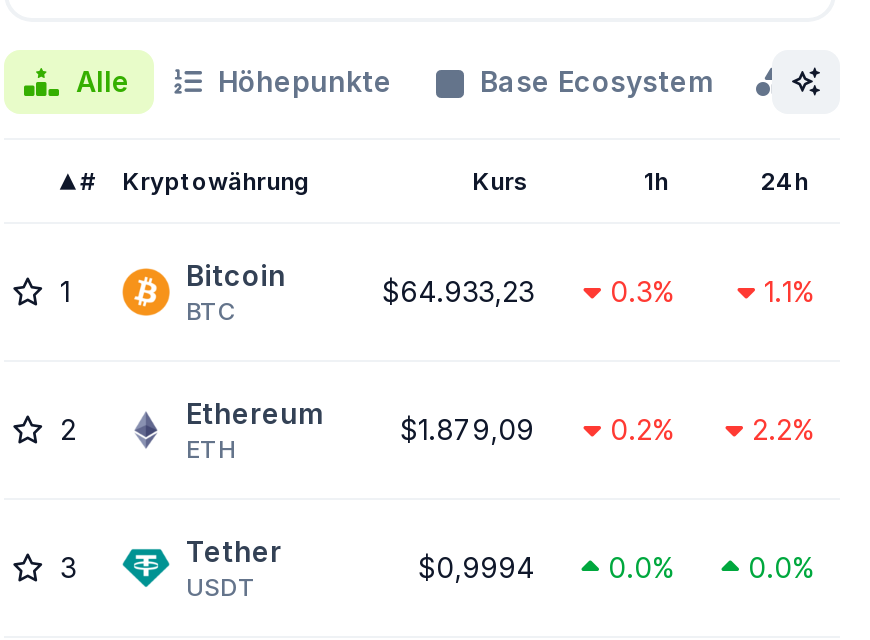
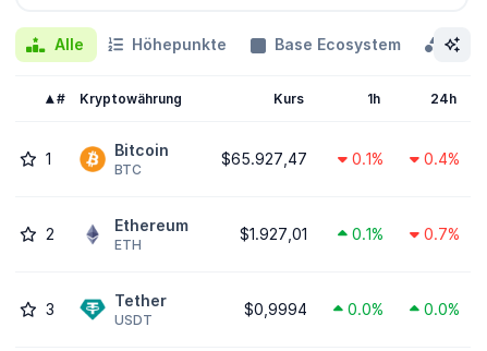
- $64.933,23
+ $65.927,47

- 0.3%
+ 0.1%

- 1.1%
+ 0.4%

- $1.879,09
+ $1.927,01

- 0.2%
+ 0.1%

- 2.2%
+ 0.7%
